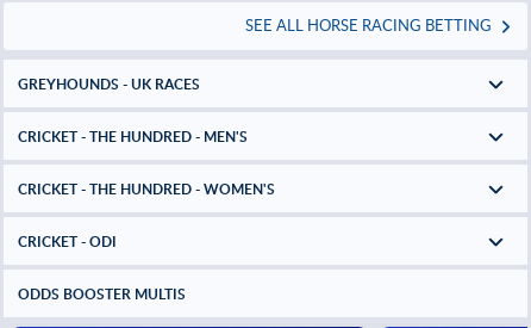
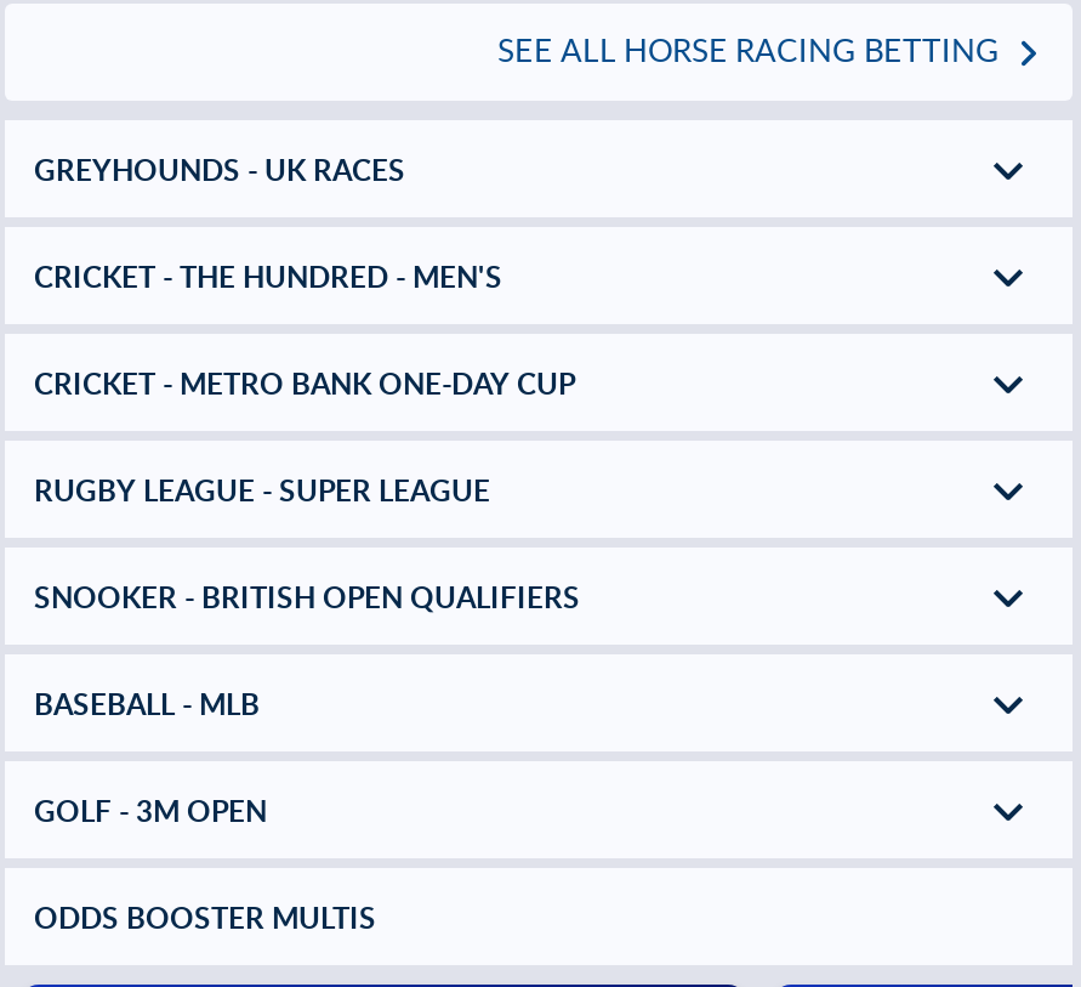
- CRICKET - THE HUNDRED - WOMEN'S
- CRICKET - ODI
+ CRICKET - METRO BANK ONE-DAY CUP
+ RUGBY LEAGUE - SUPER LEAGUE
+ SNOOKER - BRITISH OPEN QUALIFIERS
+ BASEBALL - MLB
+ GOLF - 3M OPEN
